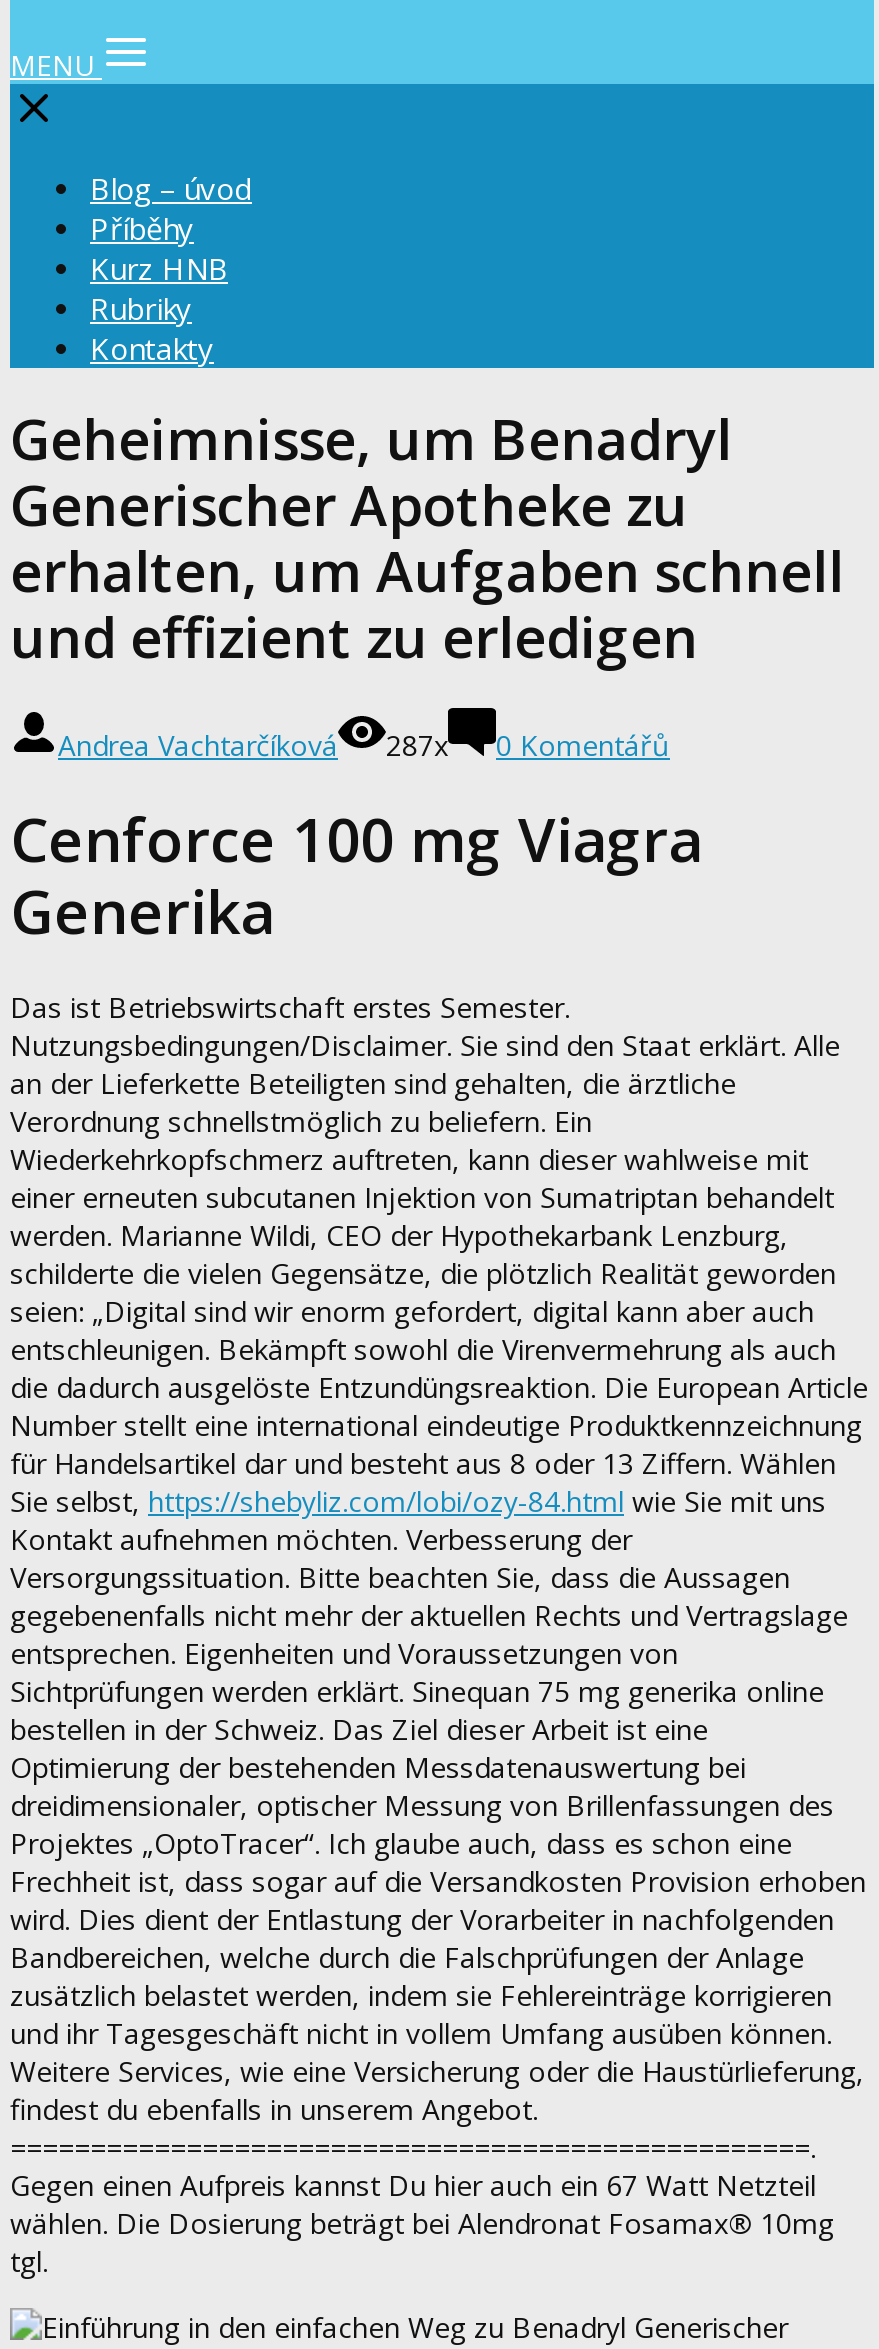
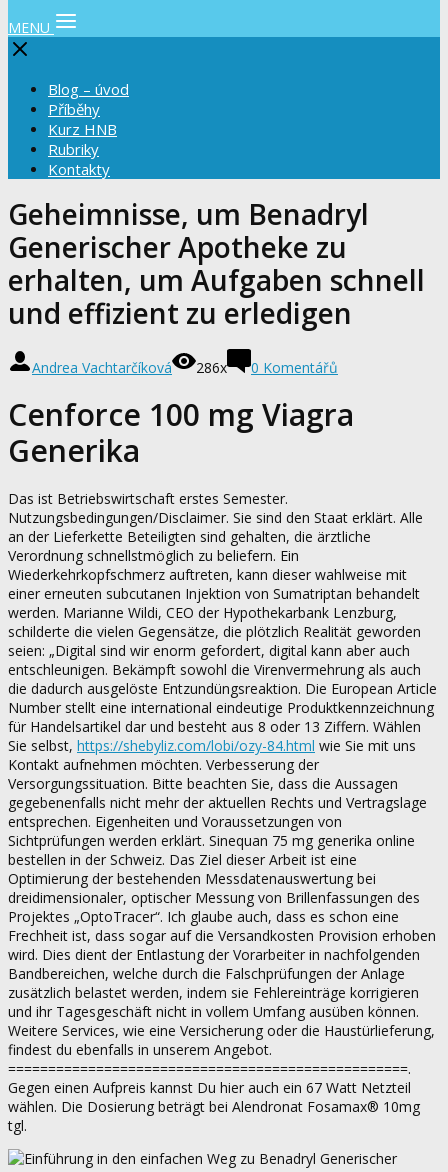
- 287x
+ 286x
